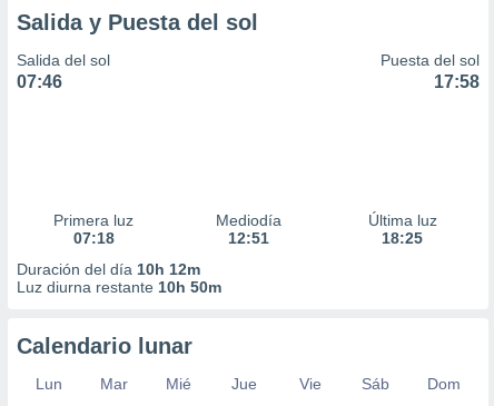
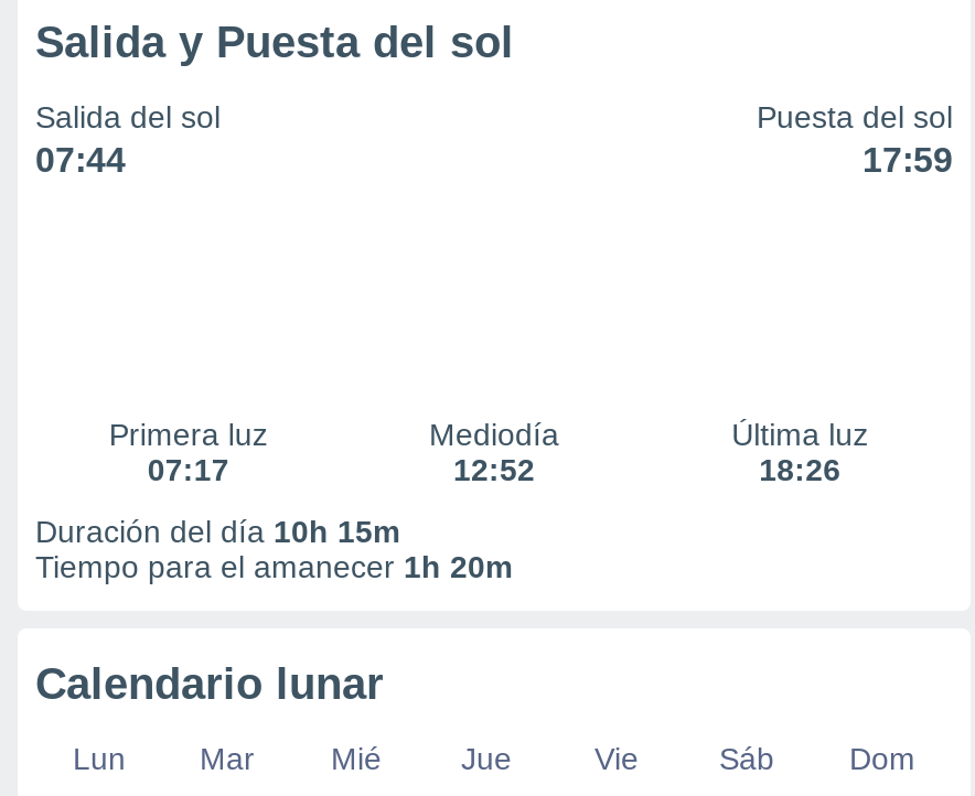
- 07:46
+ 07:44

- 17:58
+ 17:59

- 07:18
+ 07:17

- 12:51
+ 12:52

- 18:25
+ 18:26

- Duración del día 10h 12m
- Luz diurna restante 10h 50m
+ Duración del día 10h 15m
+ Tiempo para el amanecer 1h 20m
